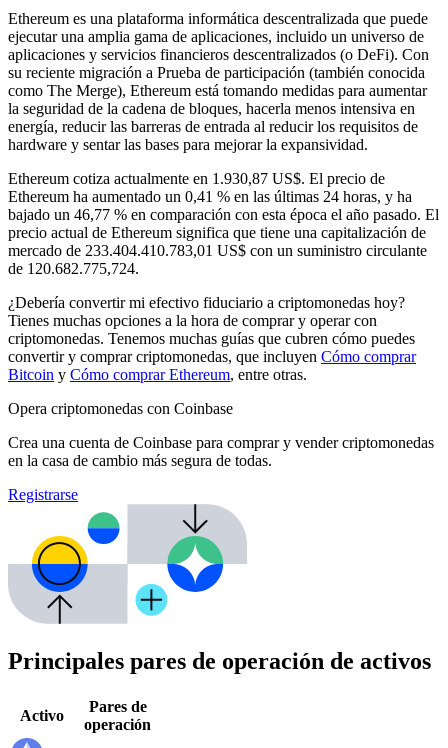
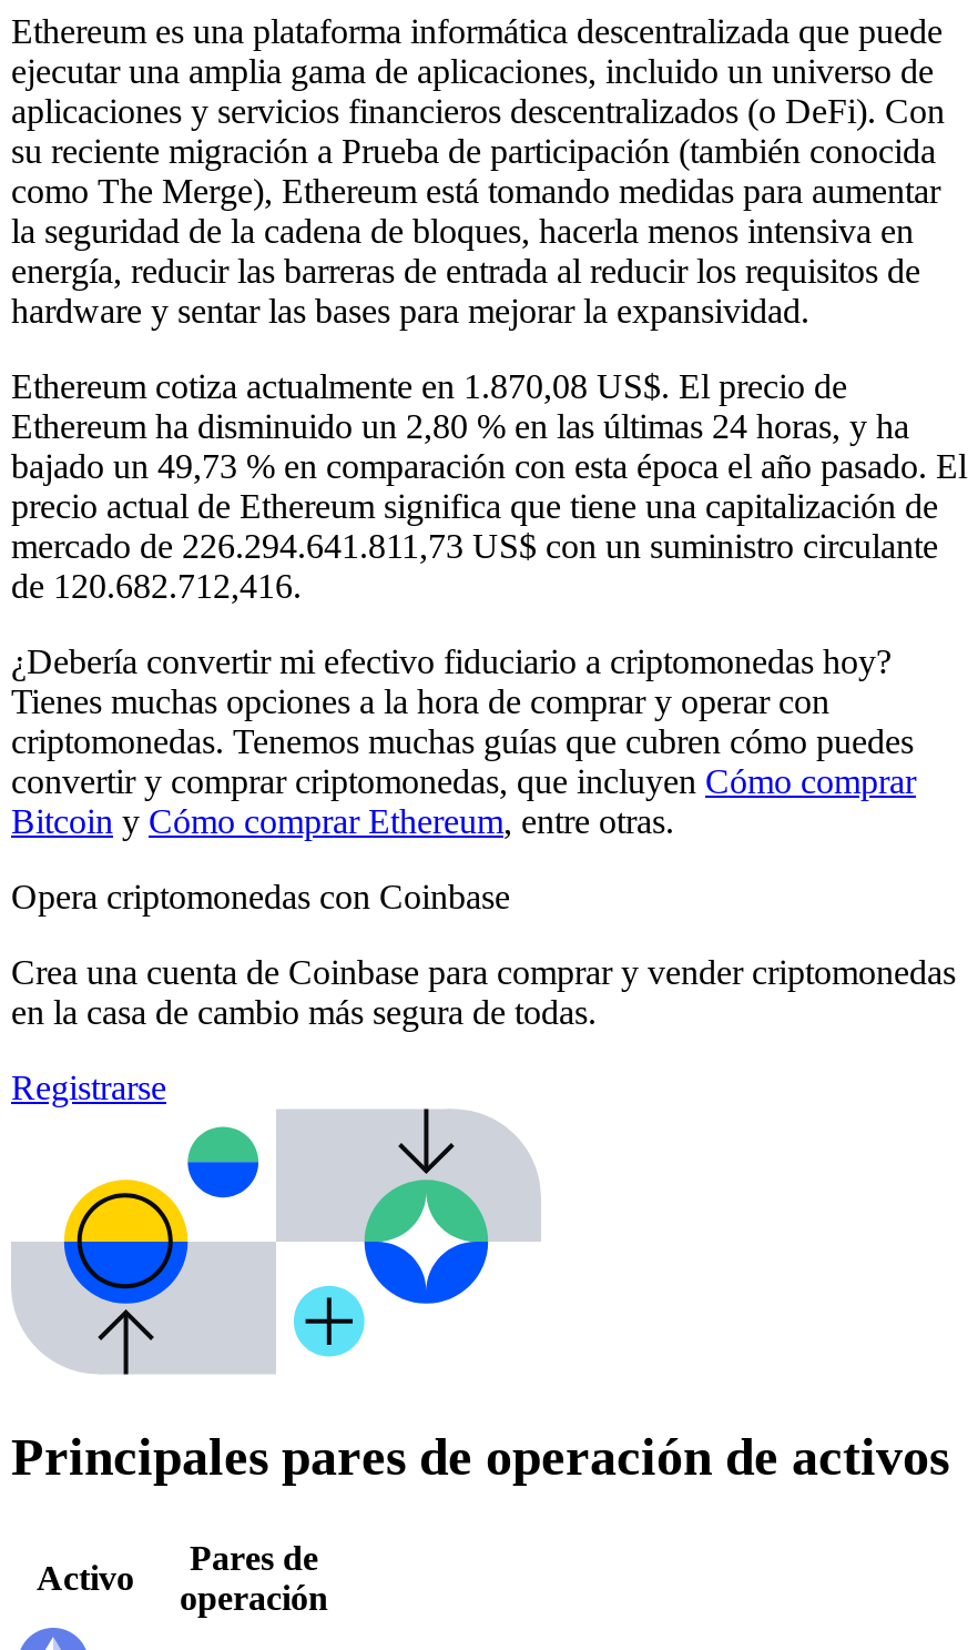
- Ethereum cotiza actualmente en 1.930,87 US$. El precio de
+ Ethereum cotiza actualmente en 1.870,08 US$. El precio de

- Ethereum ha aumentado un 0,41 % en las últimas 24 horas, y ha
+ Ethereum ha disminuido un 2,80 % en las últimas 24 horas, y ha

- bajado un 46,77 % en comparación con esta época el año pasado. El
+ bajado un 49,73 % en comparación con esta época el año pasado. El

- mercado de 233.404.410.783,01 US$ con un suministro circulante
+ mercado de 226.294.641.811,73 US$ con un suministro circulante

- de 120.682.775,724.
+ de 120.682.712,416.
